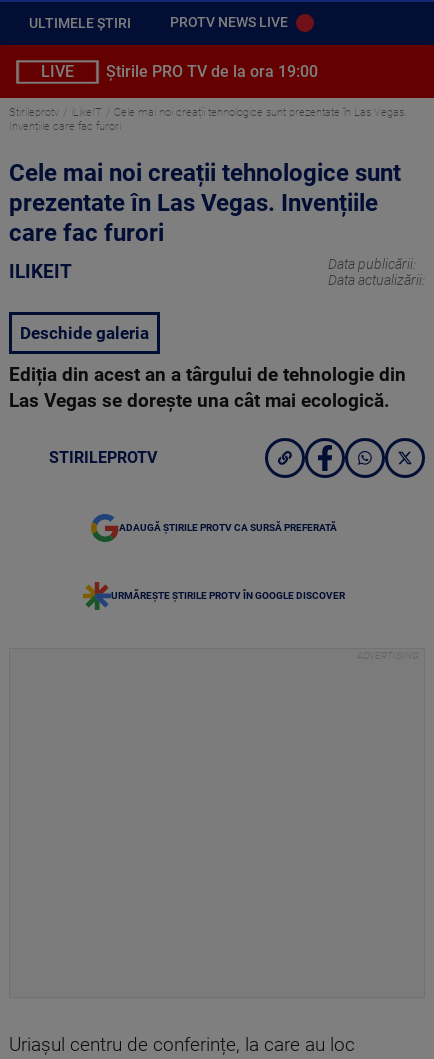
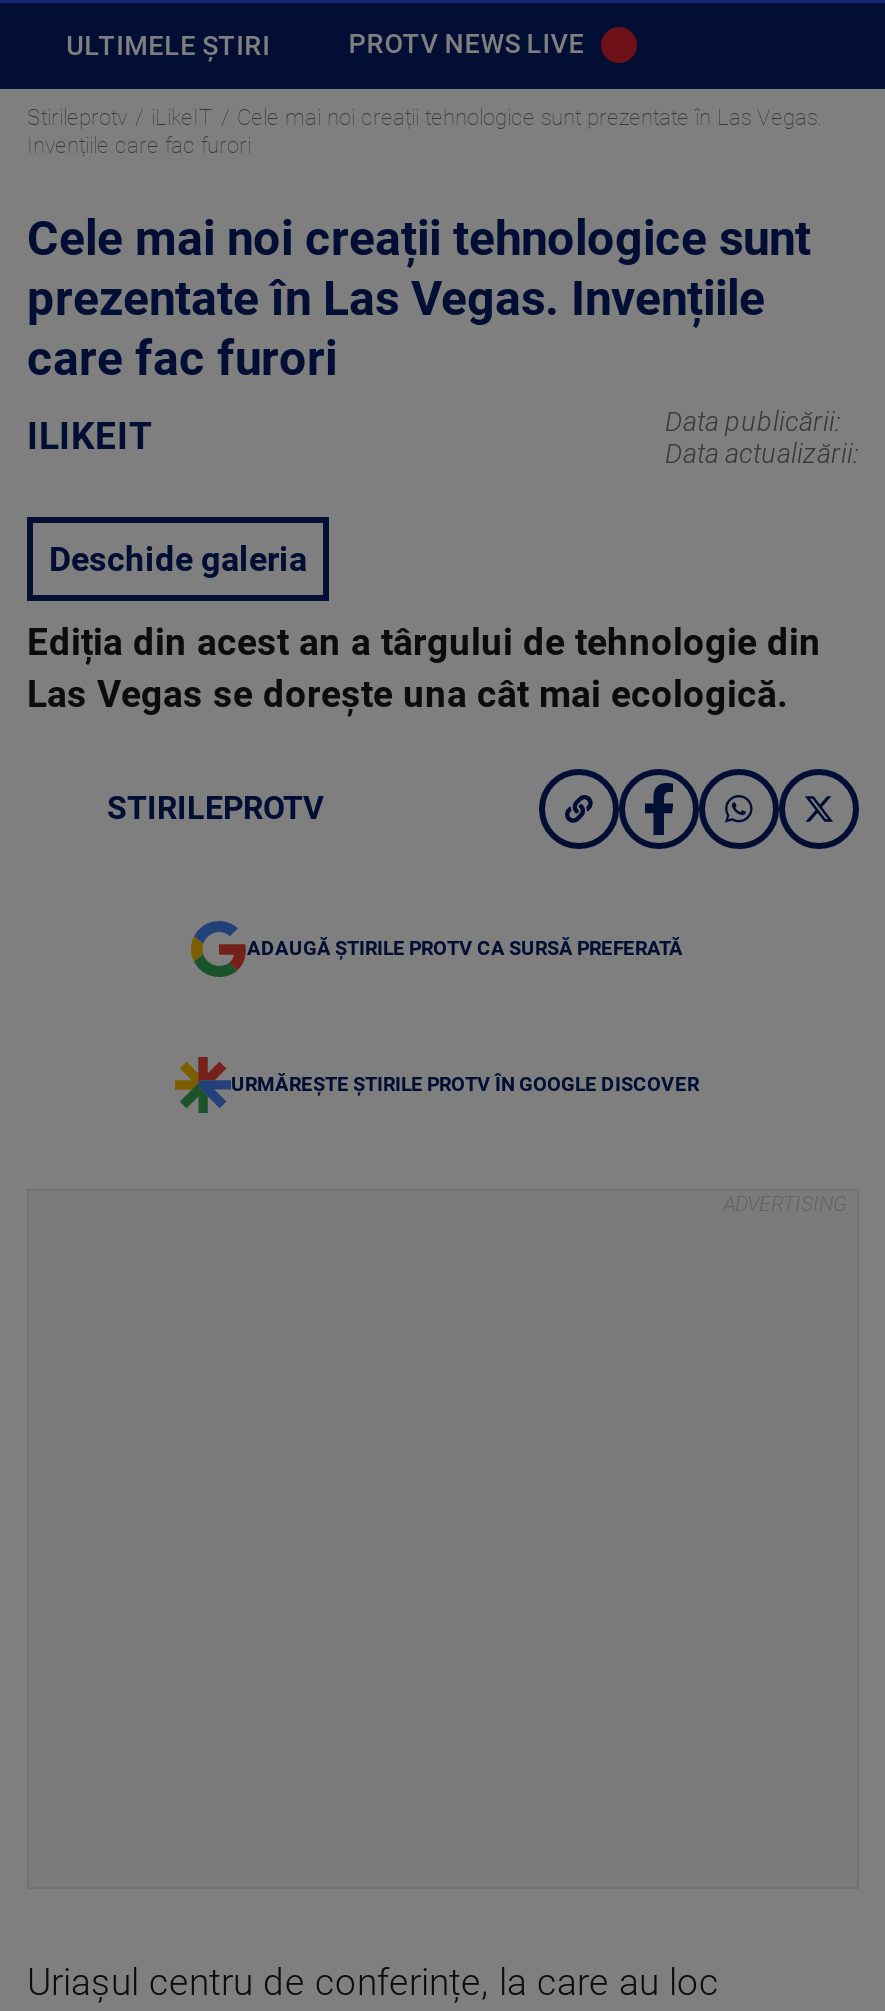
- LIVE
- Știrile PRO TV de la ora 19:00
